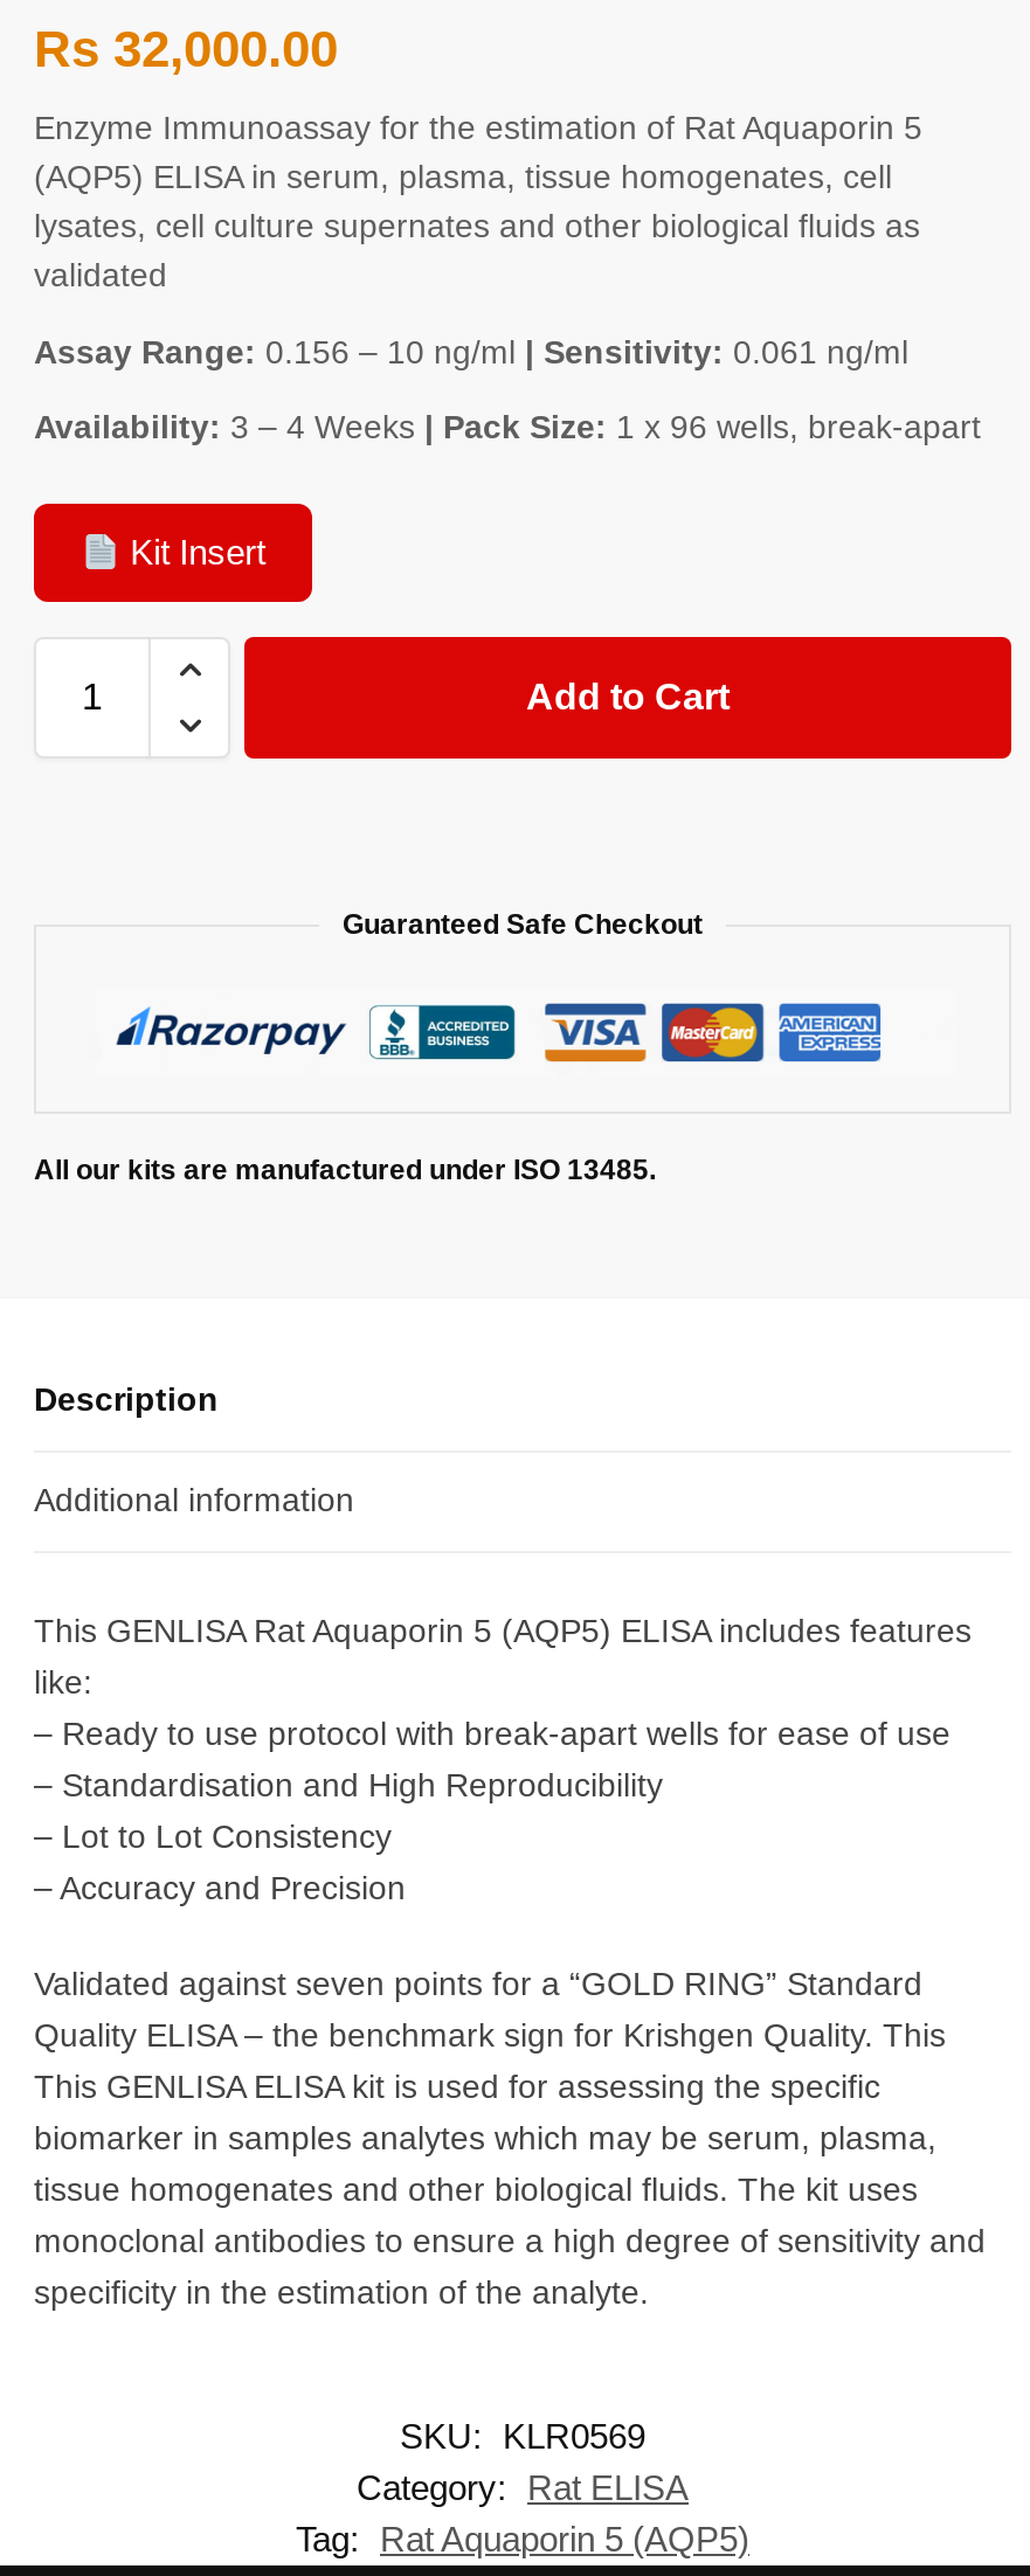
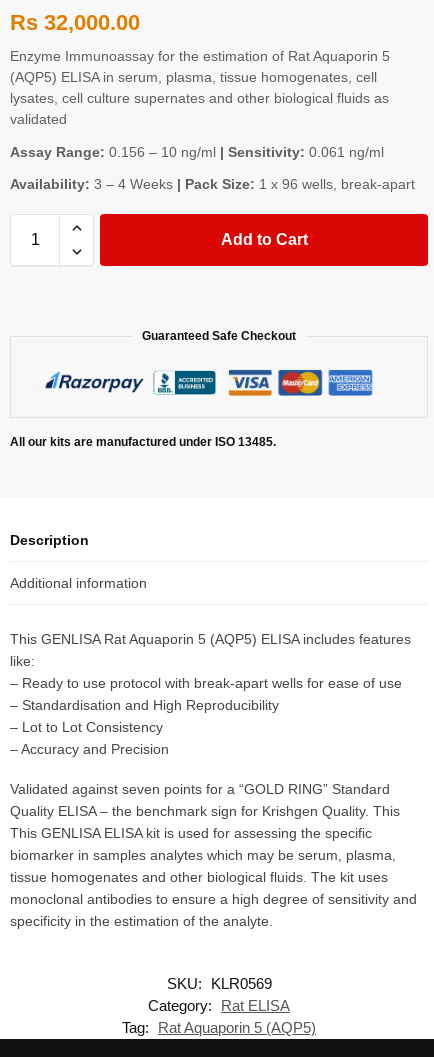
- Kit Insert
